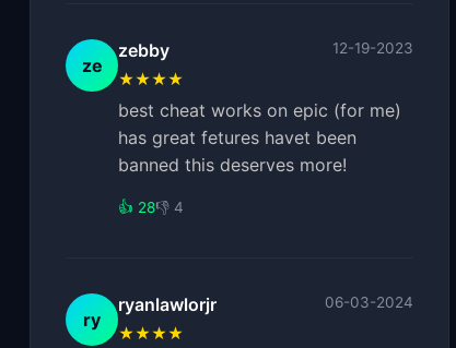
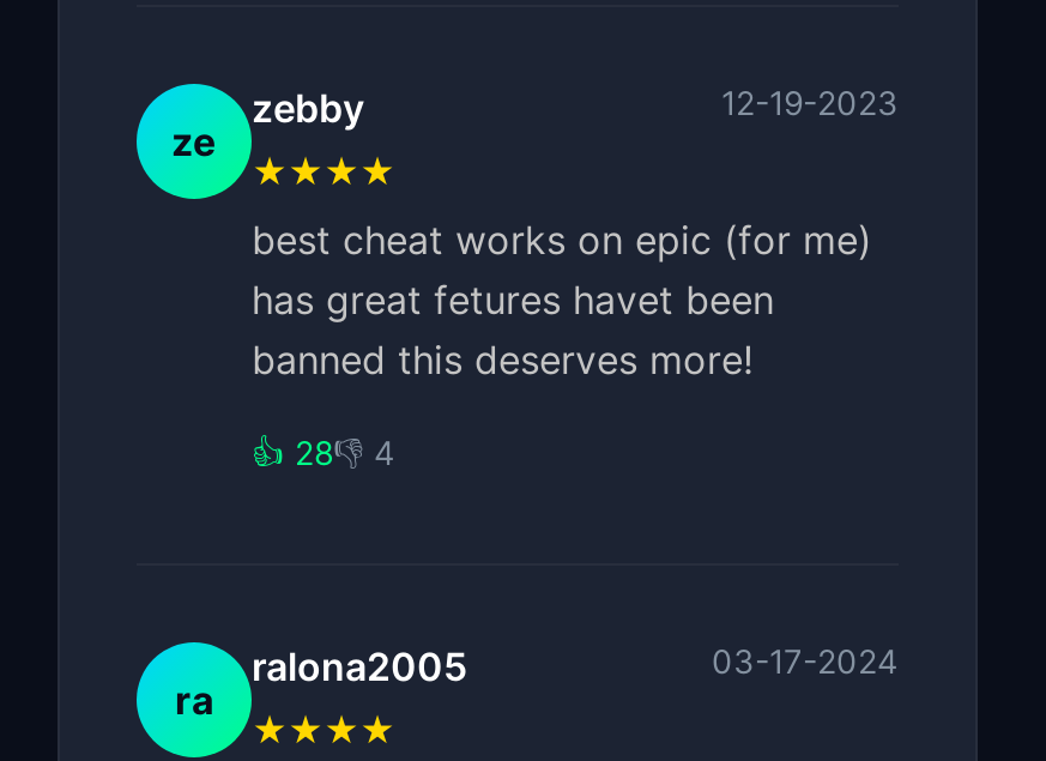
- ryanlawlorjr
- 06-03-2024
+ ralona2005
+ 03-17-2024

- ry
+ ra
